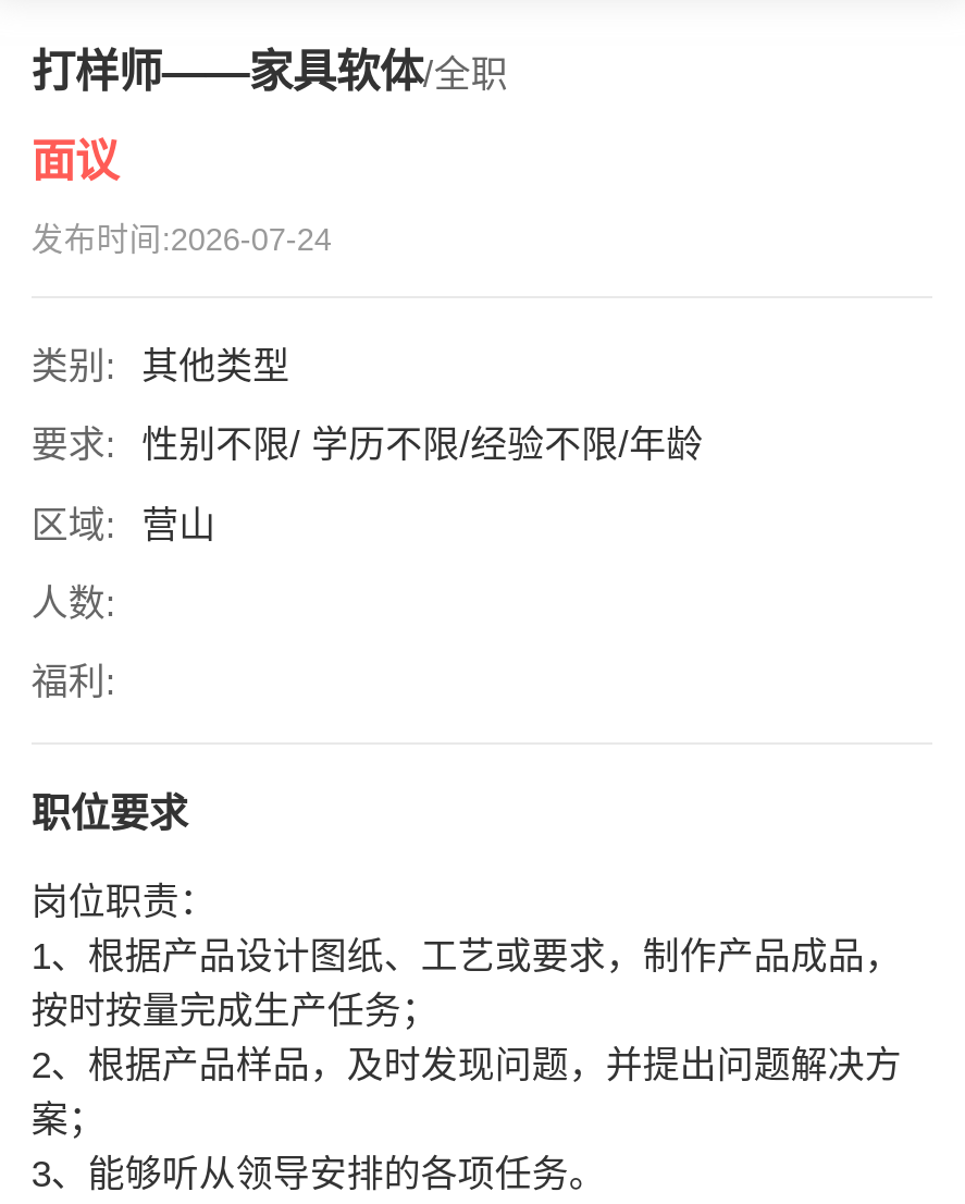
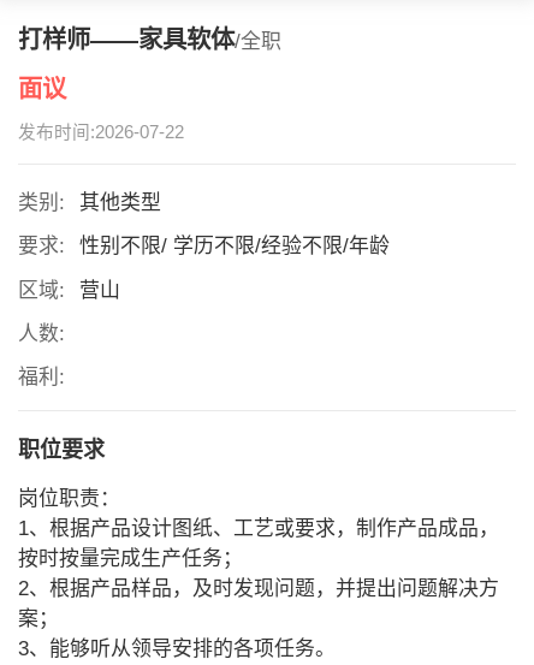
- 发布时间:2026-07-24
+ 发布时间:2026-07-22
